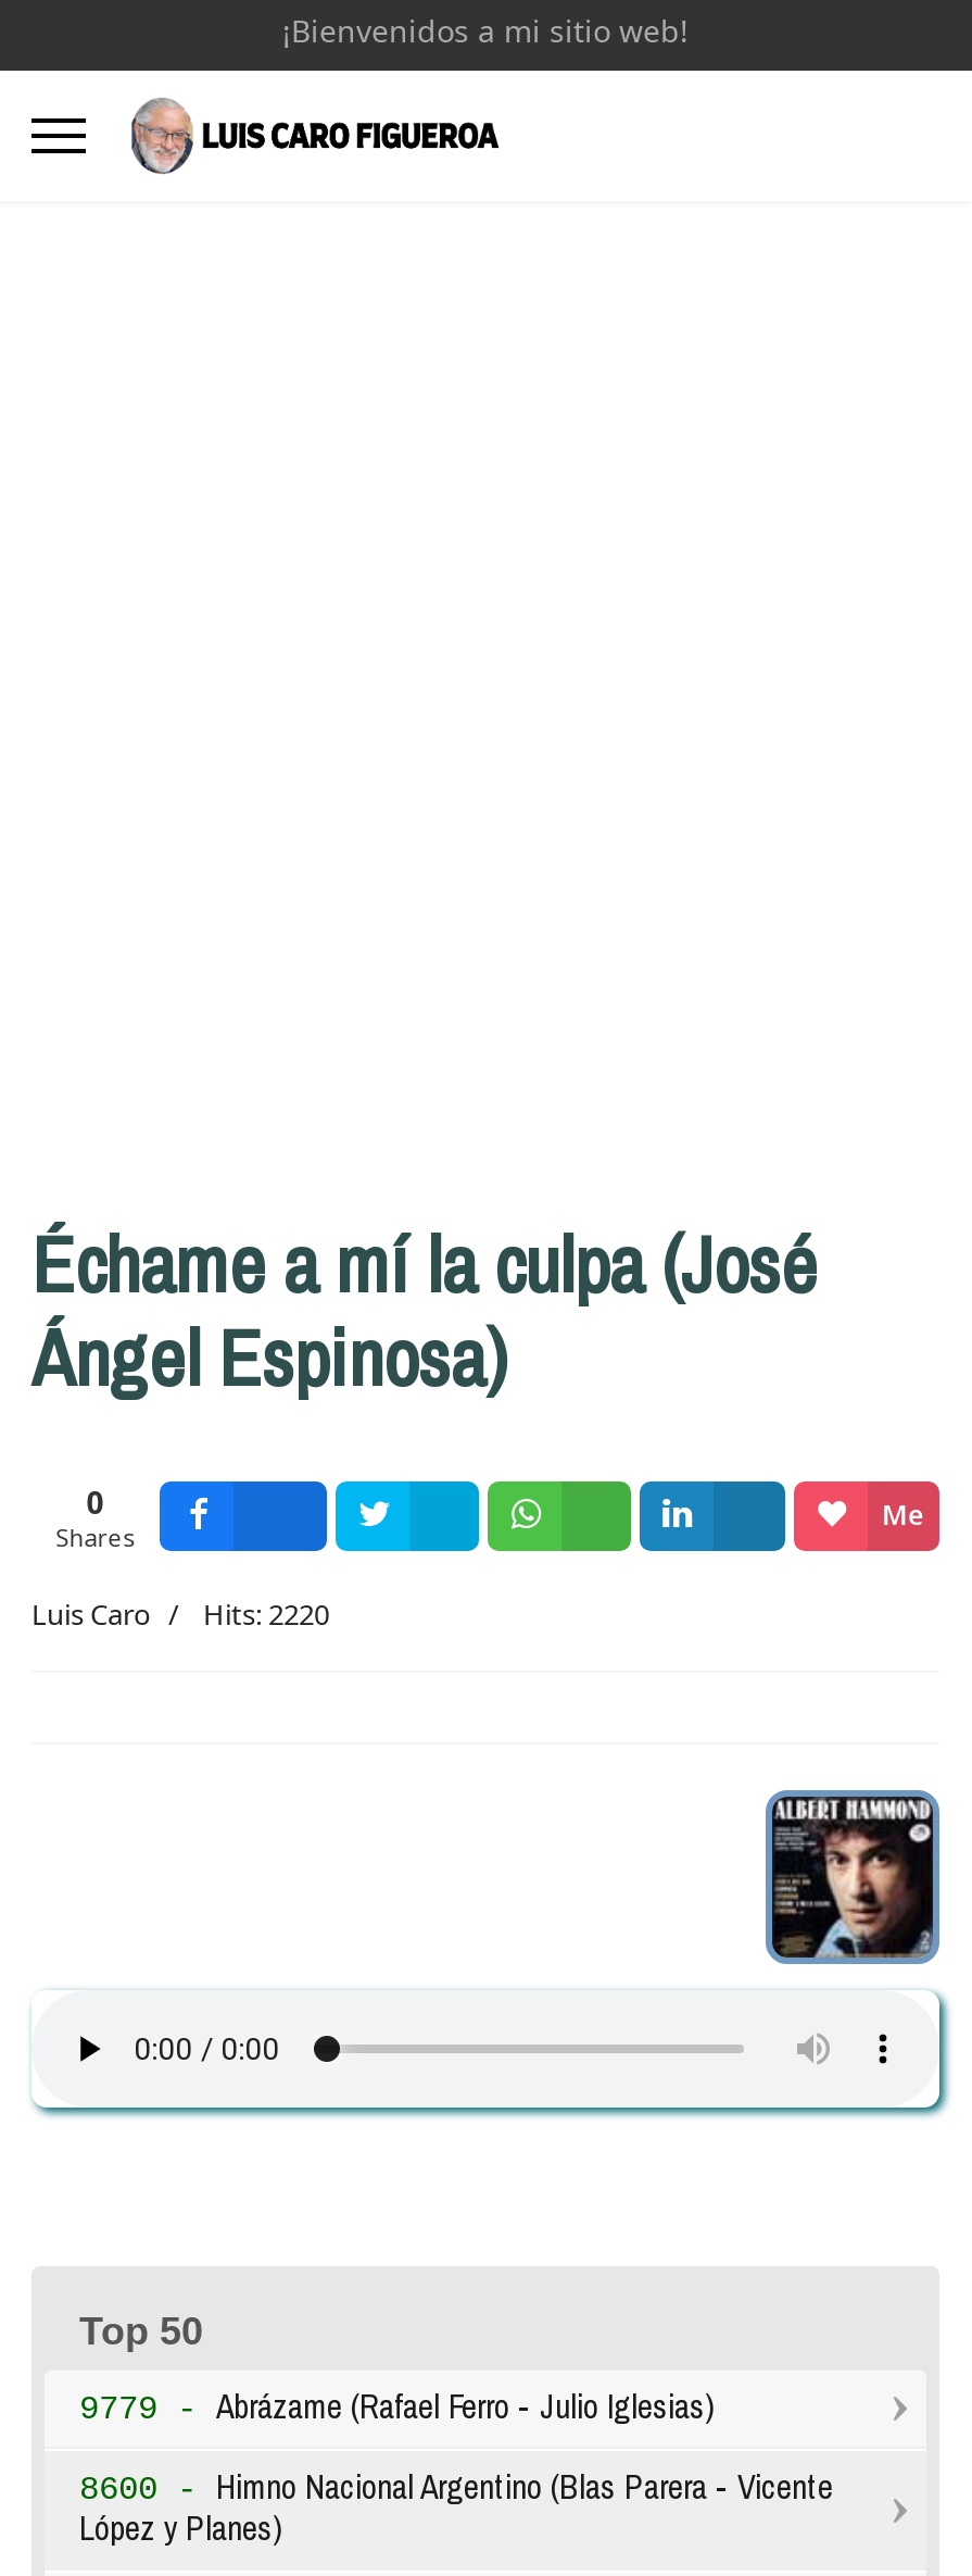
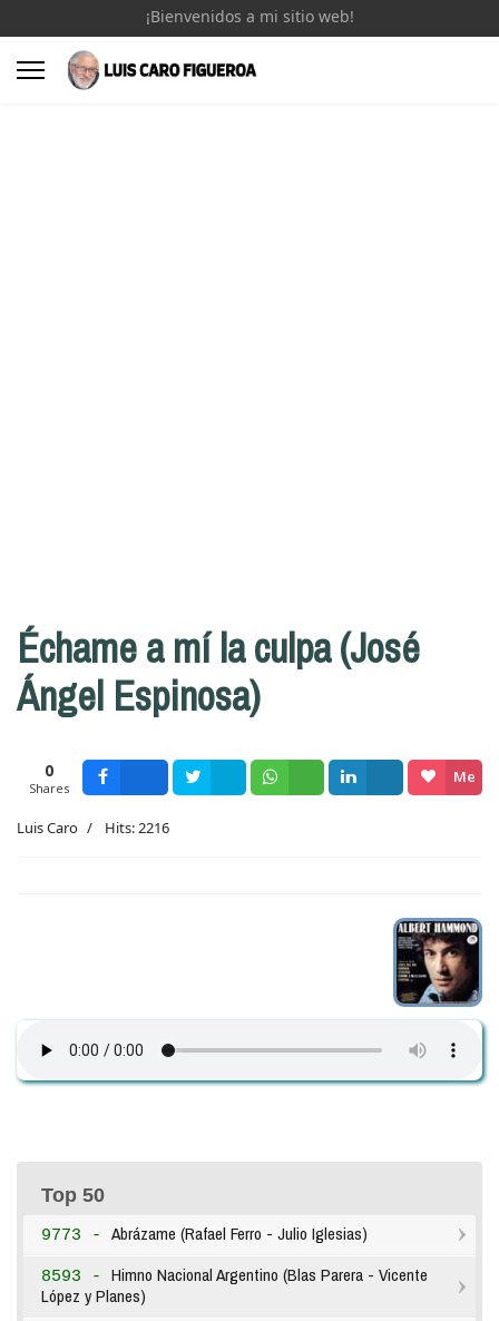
- Luis Caro Hits: 2220
+ Luis Caro Hits: 2216

- 9779 - Abrázame (Rafael Ferro - Julio Iglesias)
+ 9773 - Abrázame (Rafael Ferro - Julio Iglesias)

- 8600 - Himno Nacional Argentino (Blas Parera - Vicente
+ 8593 - Himno Nacional Argentino (Blas Parera - Vicente
